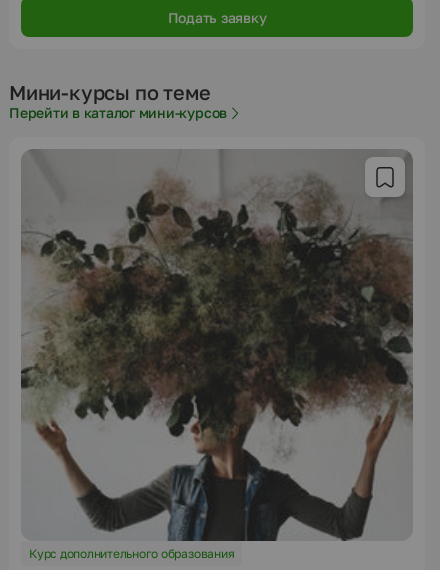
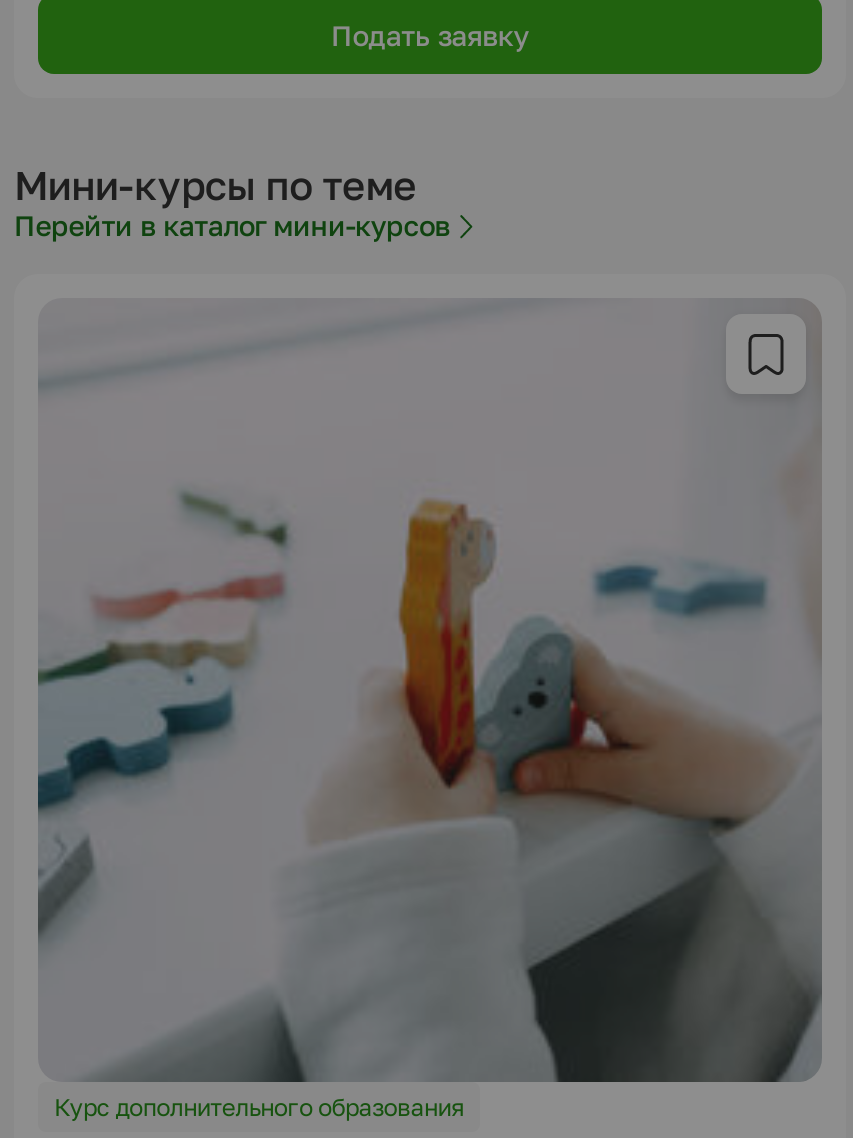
- [image]
+ [image]
